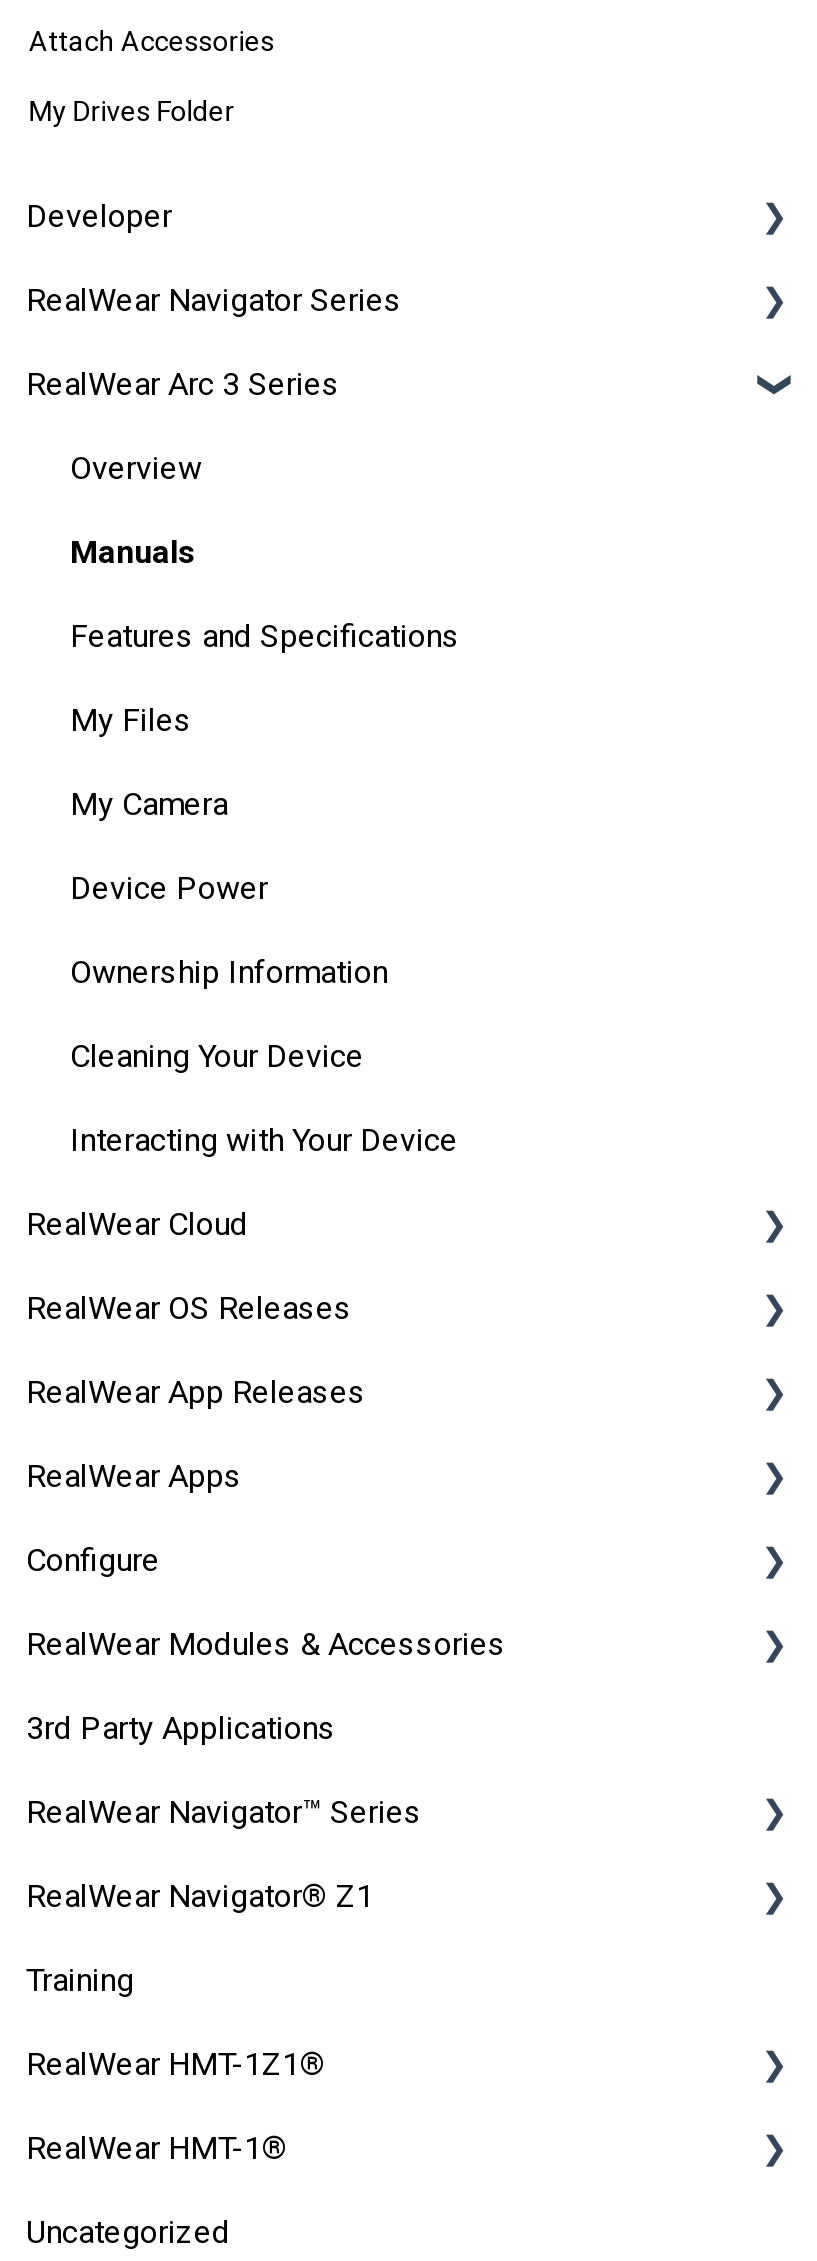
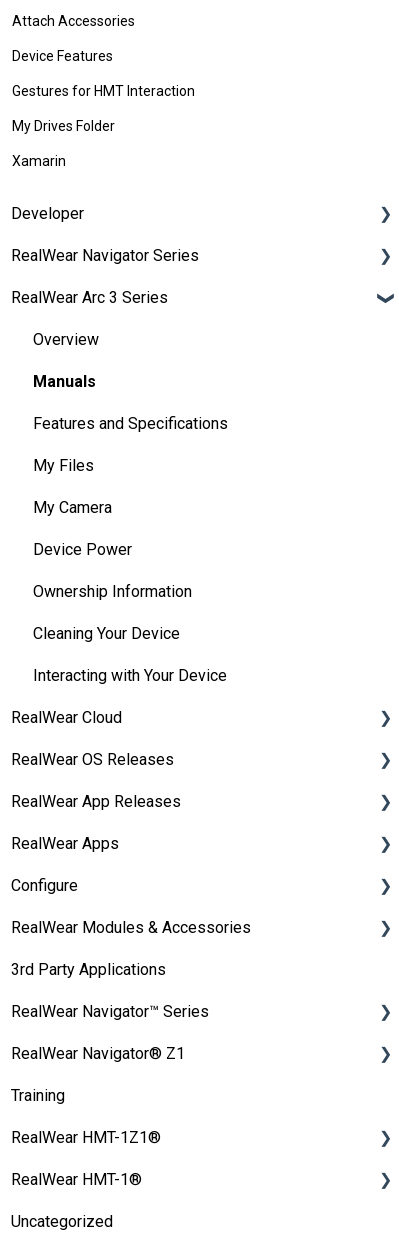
+ Device Features
+ Gestures for HMT Interaction

+ Xamarin
